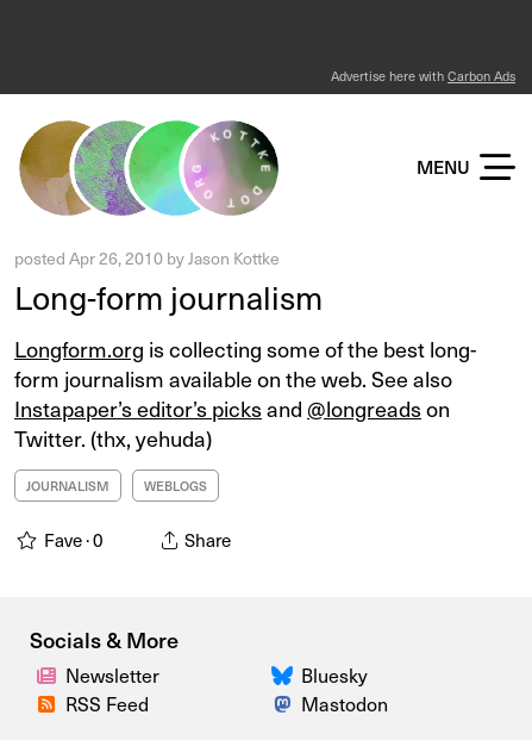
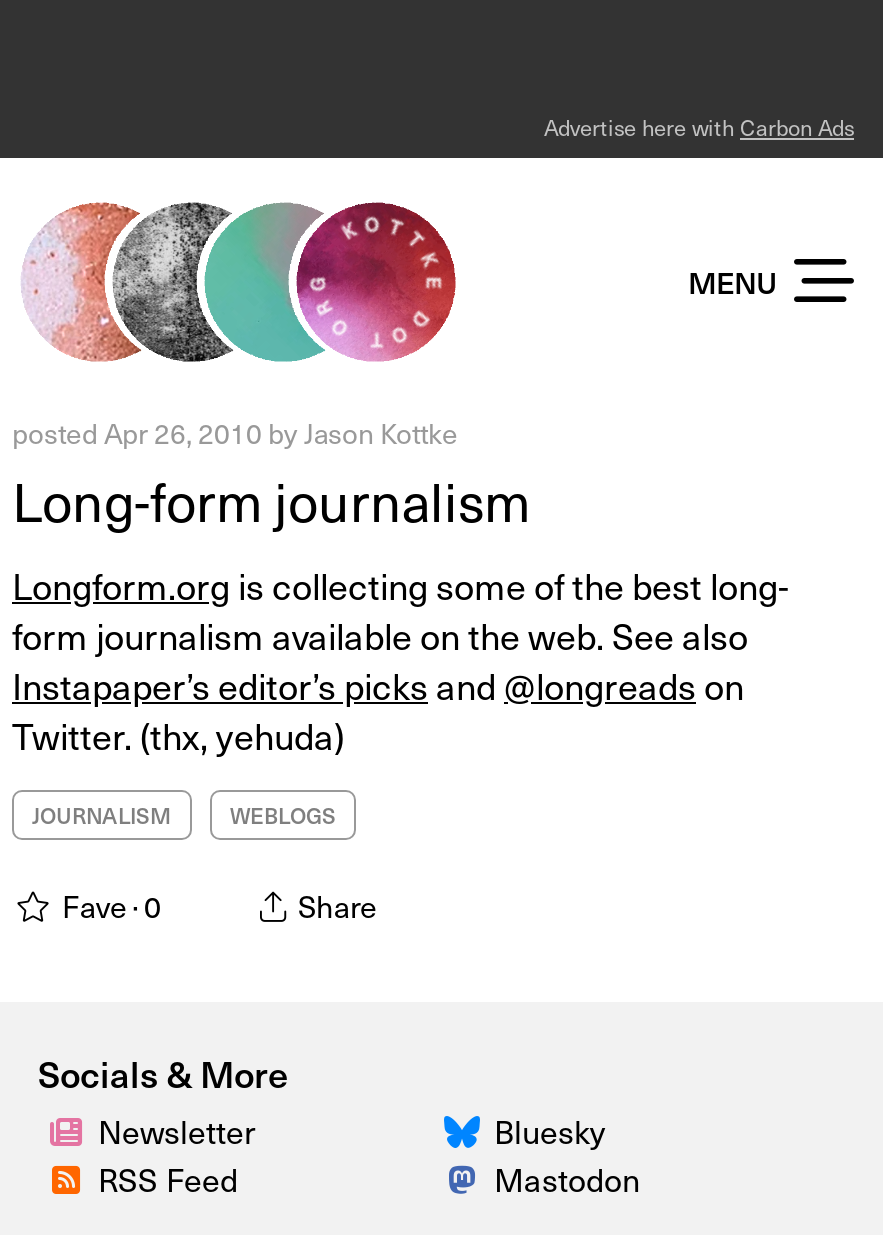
- [image]
+ [image]
